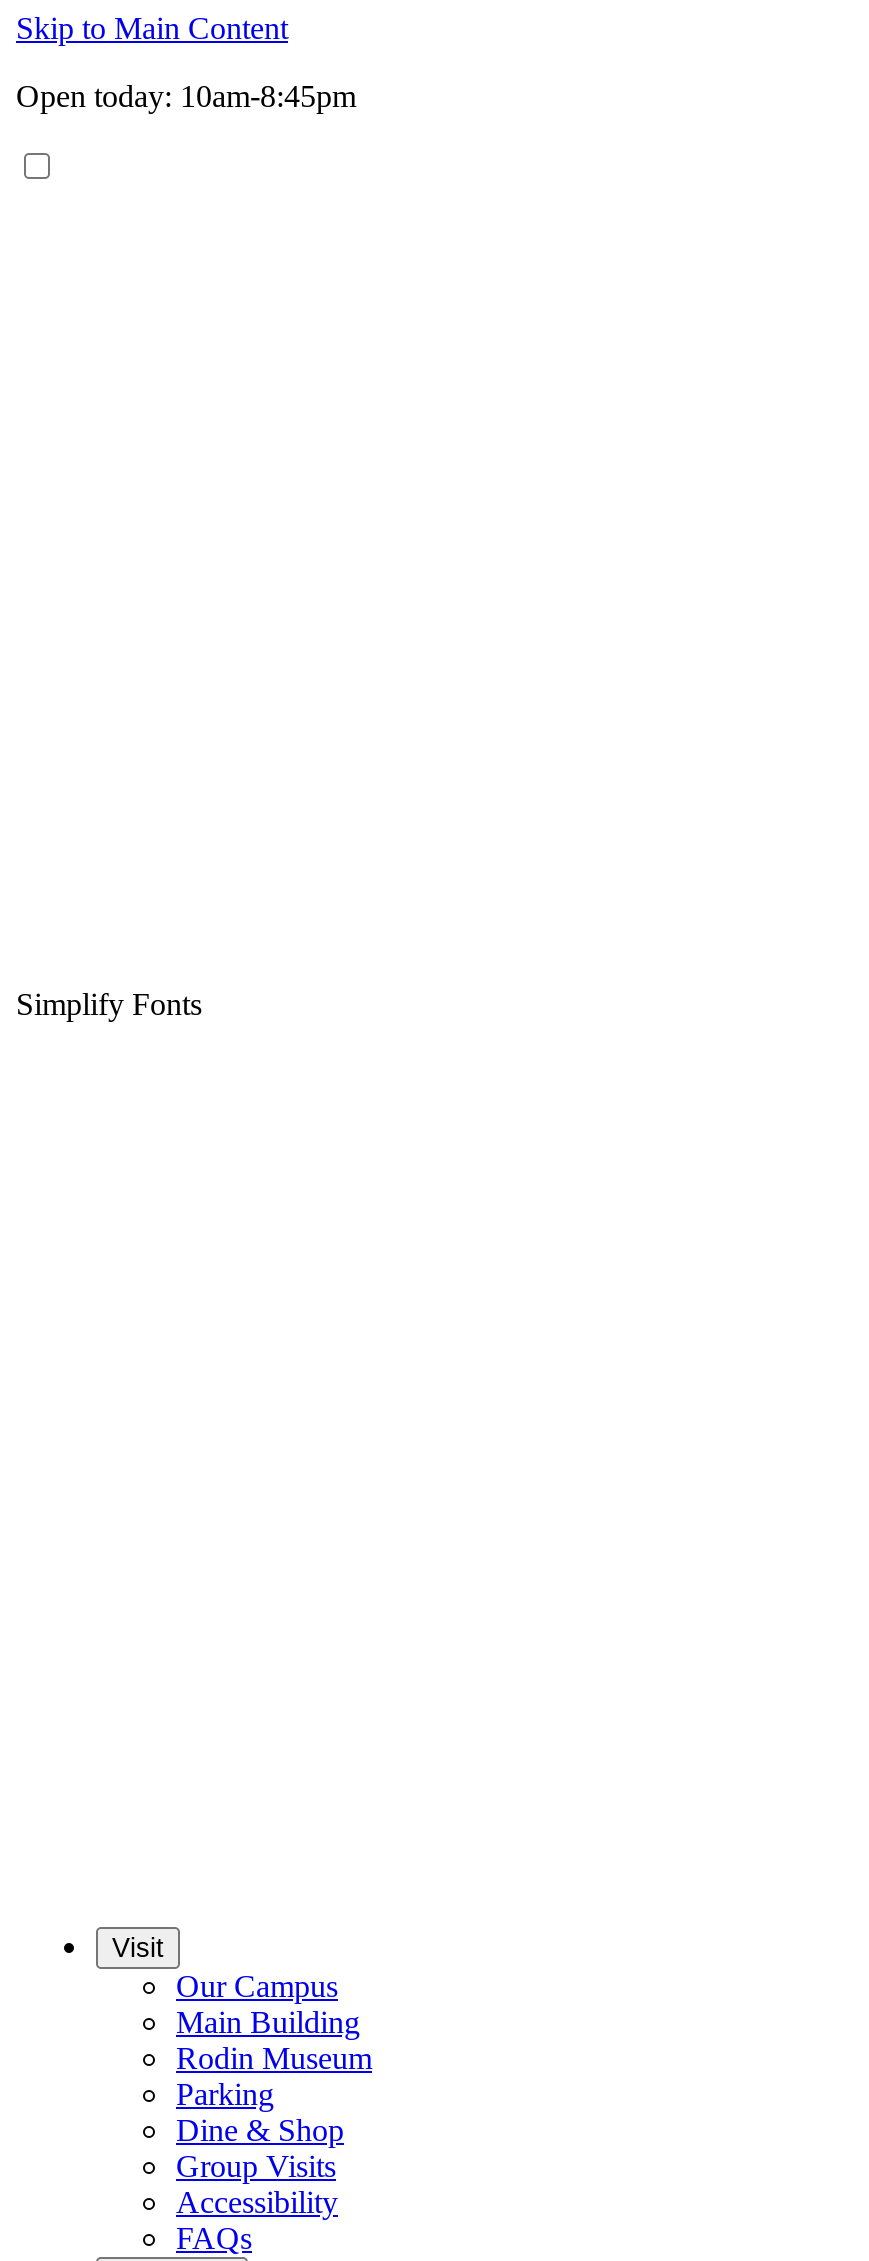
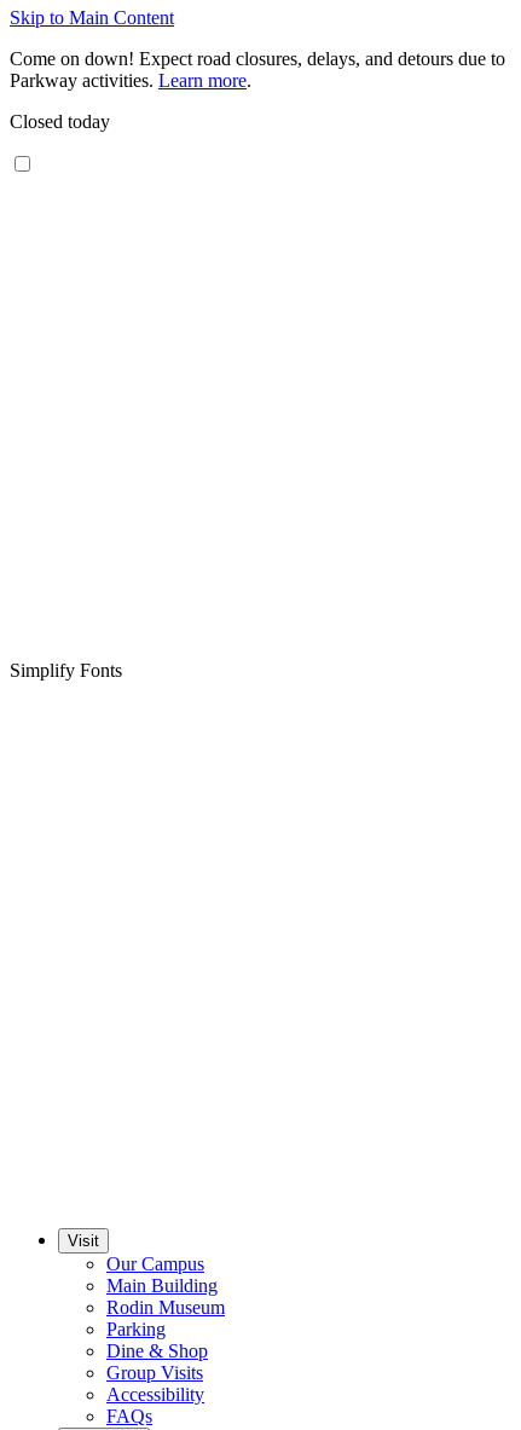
- Open today: 10am-8:45pm
+ Come on down! Expect road closures, delays, and detours due to
+ Parkway activities. Learn more.
+ Closed today
